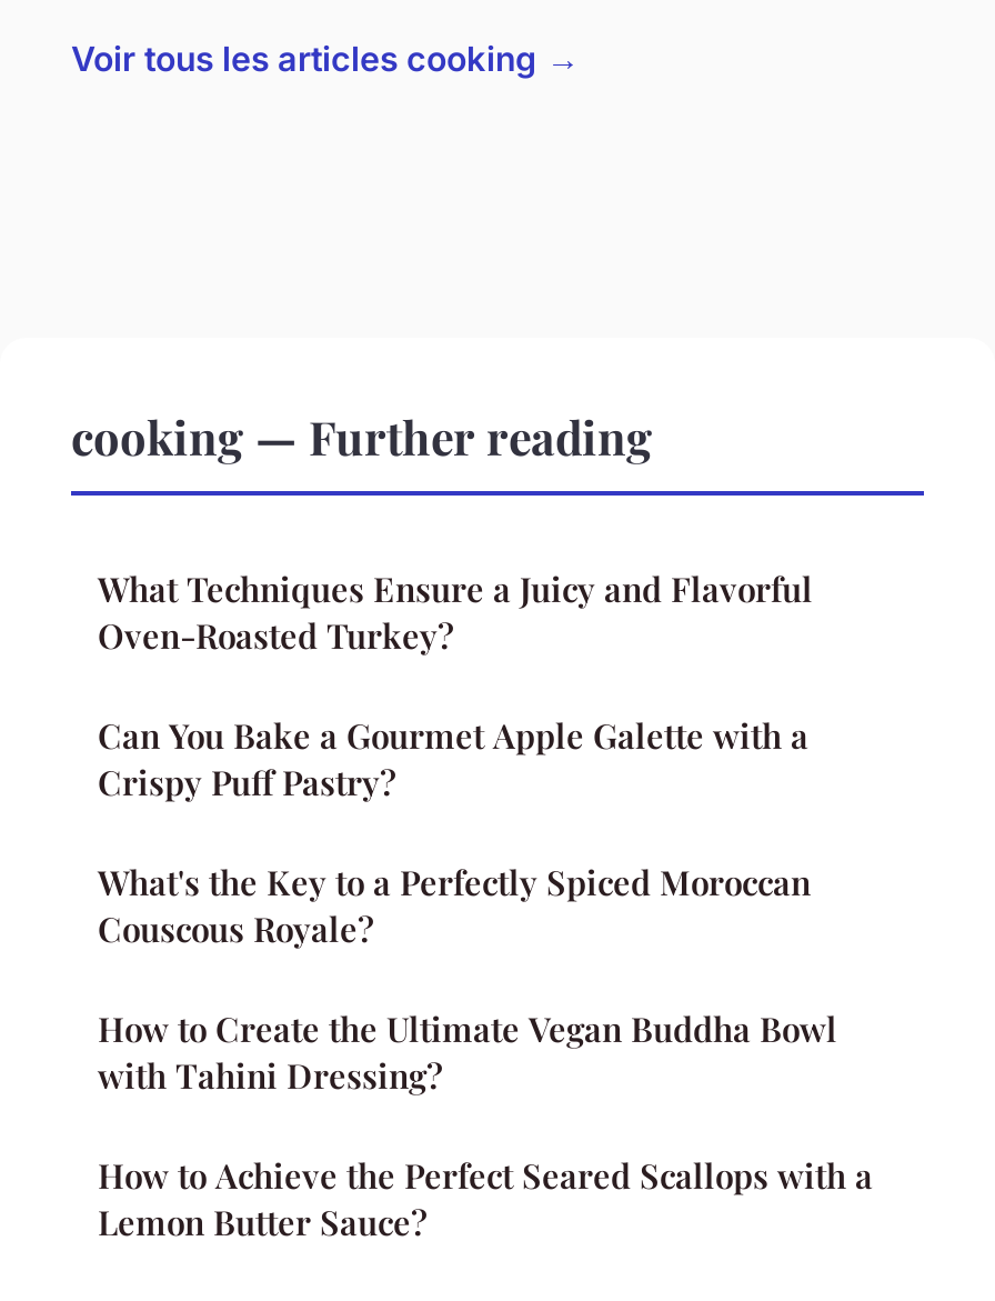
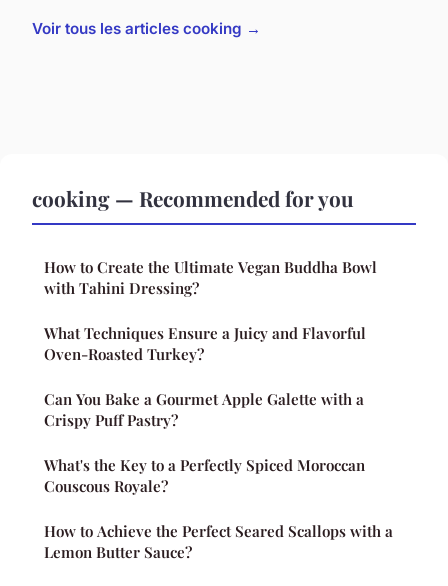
- cooking — Further reading
+ cooking — Recommended for you

moved down: What Techniques Ensure a Juicy and Flavorful | Oven-Roasted Turkey? | Can You Bake a Gourmet Apple Galette with a | Crispy Puff Pastry? | What's the Key to a Perfectly Spiced Moroccan | Couscous Royale?

moved up: How to Create the Ultimate Vegan Buddha Bowl | with Tahini Dressing?
